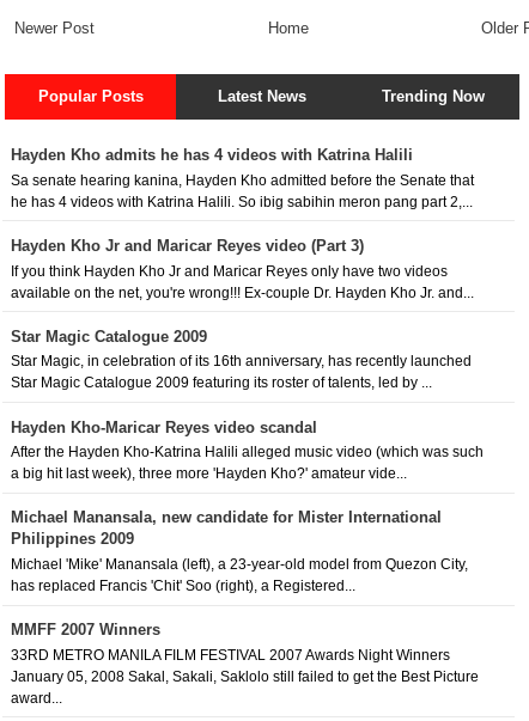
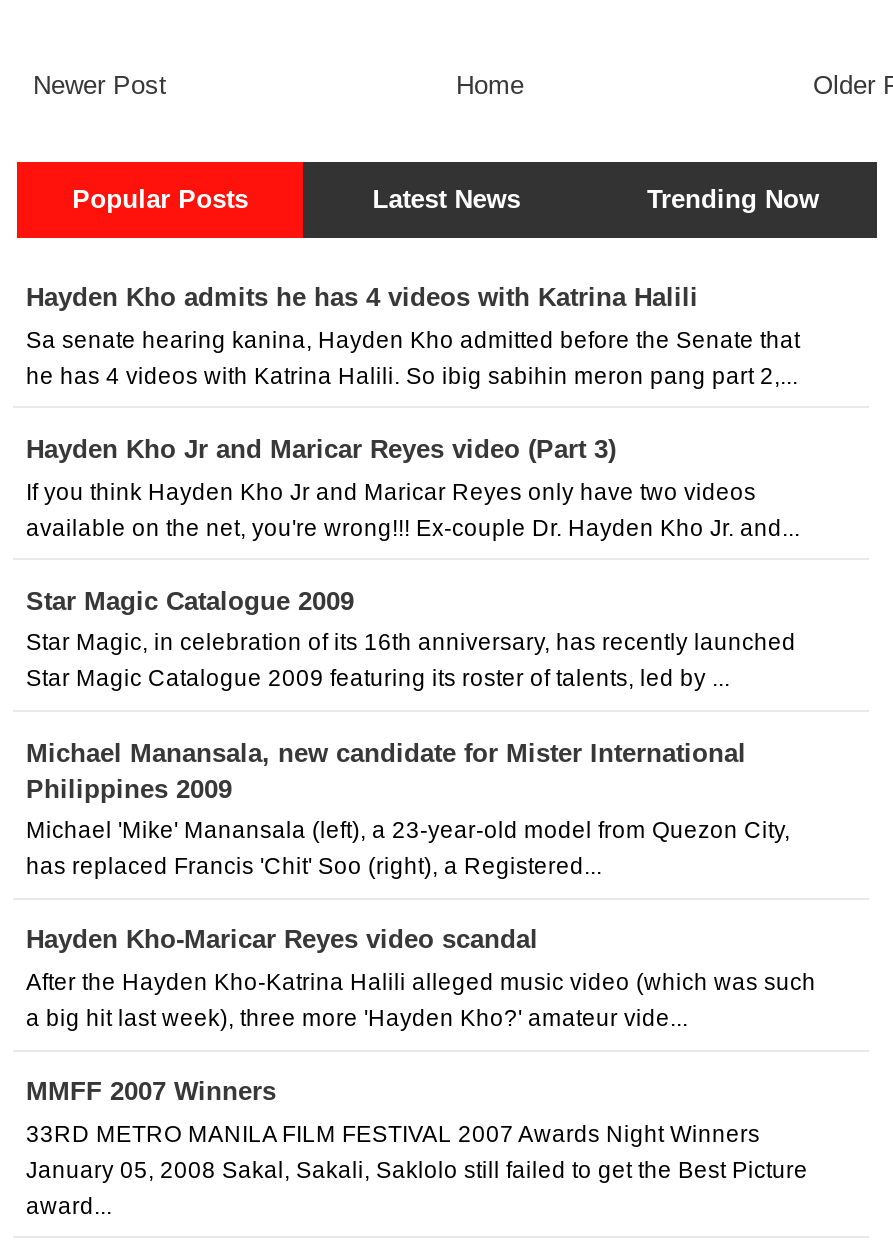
moved down: Hayden Kho-Maricar Reyes video scandal | After the Hayden Kho-Katrina Halili alleged music video (which was such | a big hit last week), three more 'Hayden Kho?' amateur vide...

moved up: Michael Manansala, new candidate for Mister International | Philippines 2009 | Michael 'Mike' Manansala (left), a 23-year-old model from Quezon City, | has replaced Francis 'Chit' Soo (right), a Registered...
